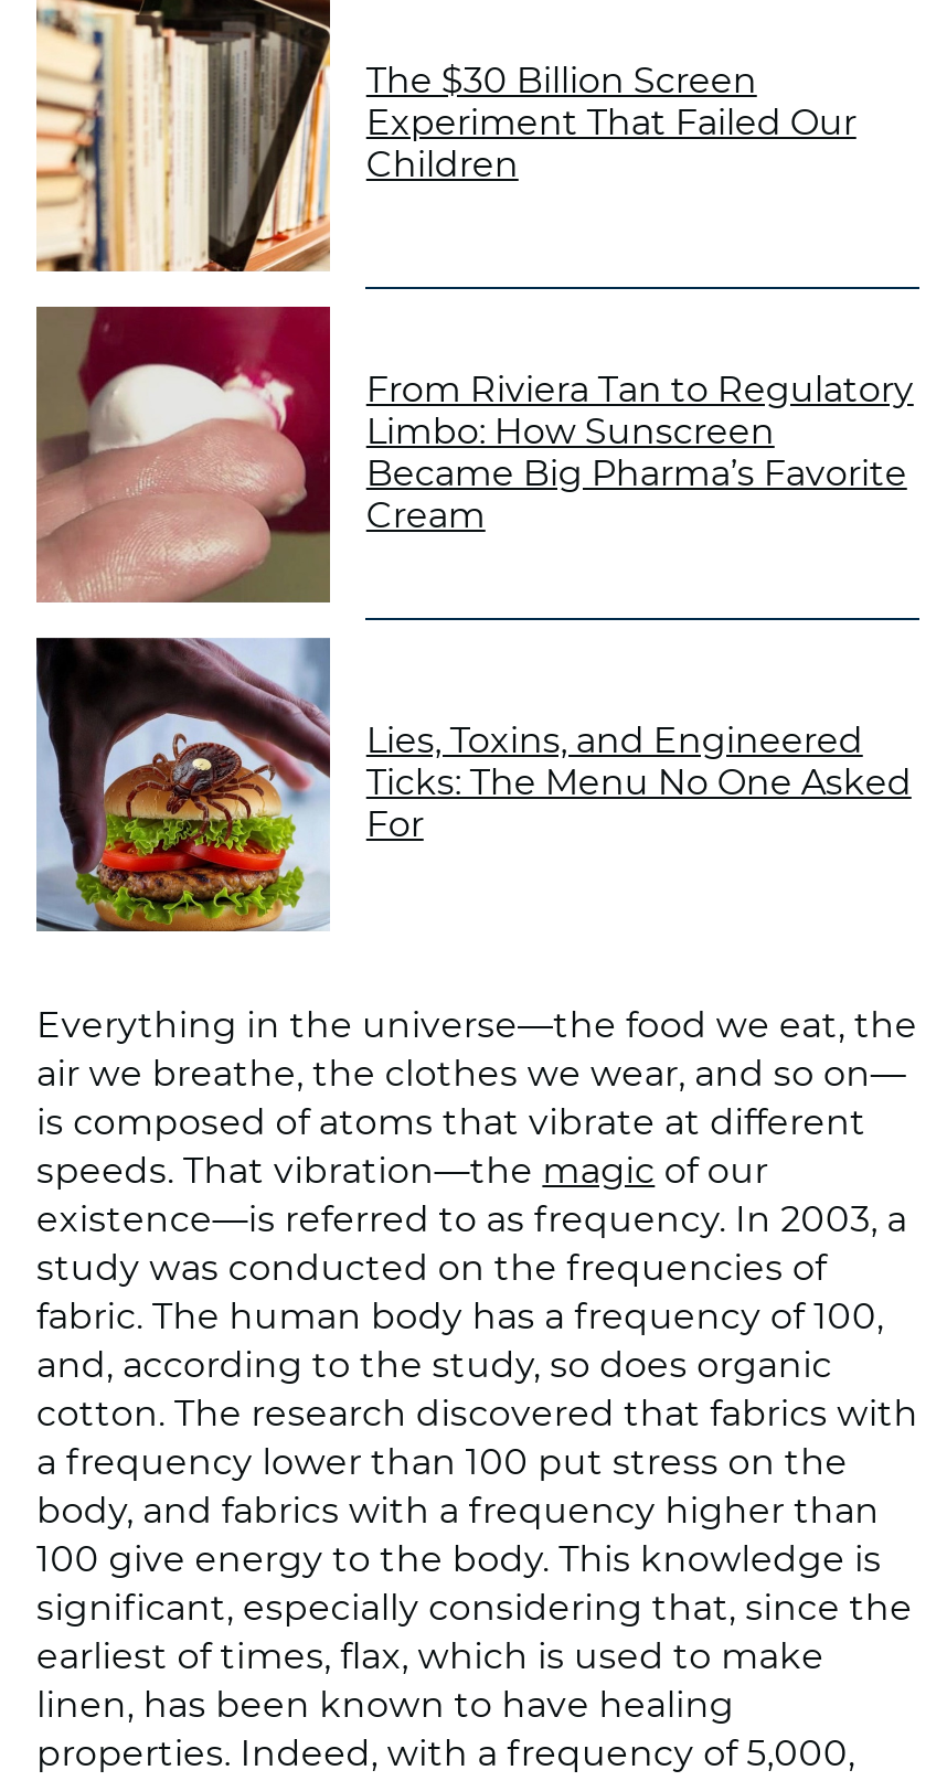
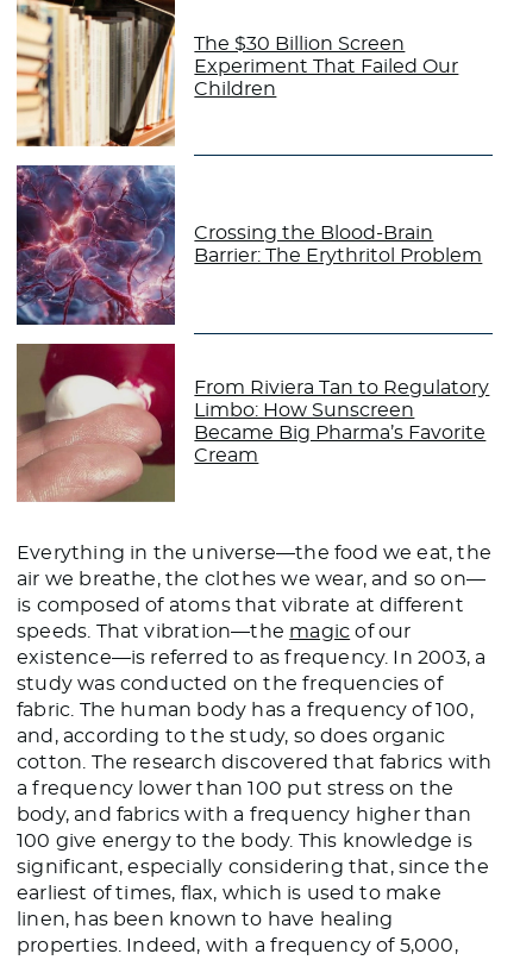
+ [image]
+ Crossing the Blood-Brain
+ Barrier: The Erythritol Problem

moved down: [image] | From Riviera Tan to Regulatory | Limbo: How Sunscreen | Became Big Pharma’s Favorite | Cream

- [image]
- Lies, Toxins, and Engineered
- Ticks: The Menu No One Asked
- For
